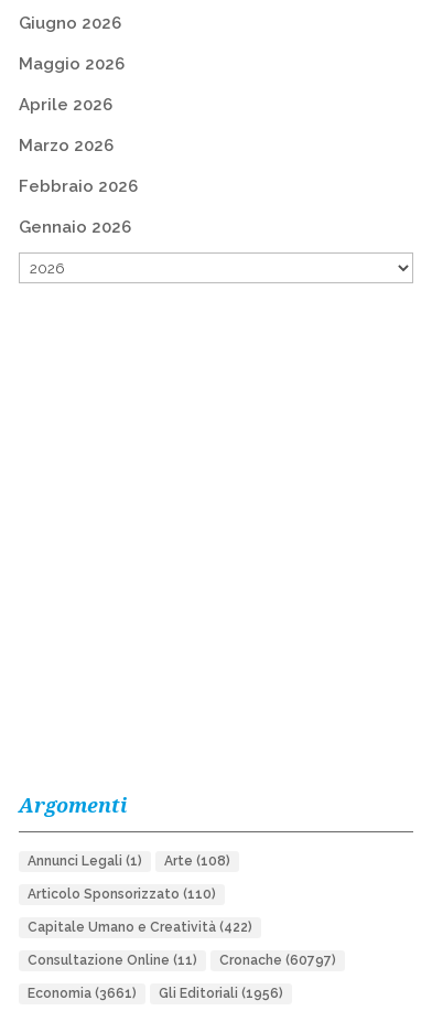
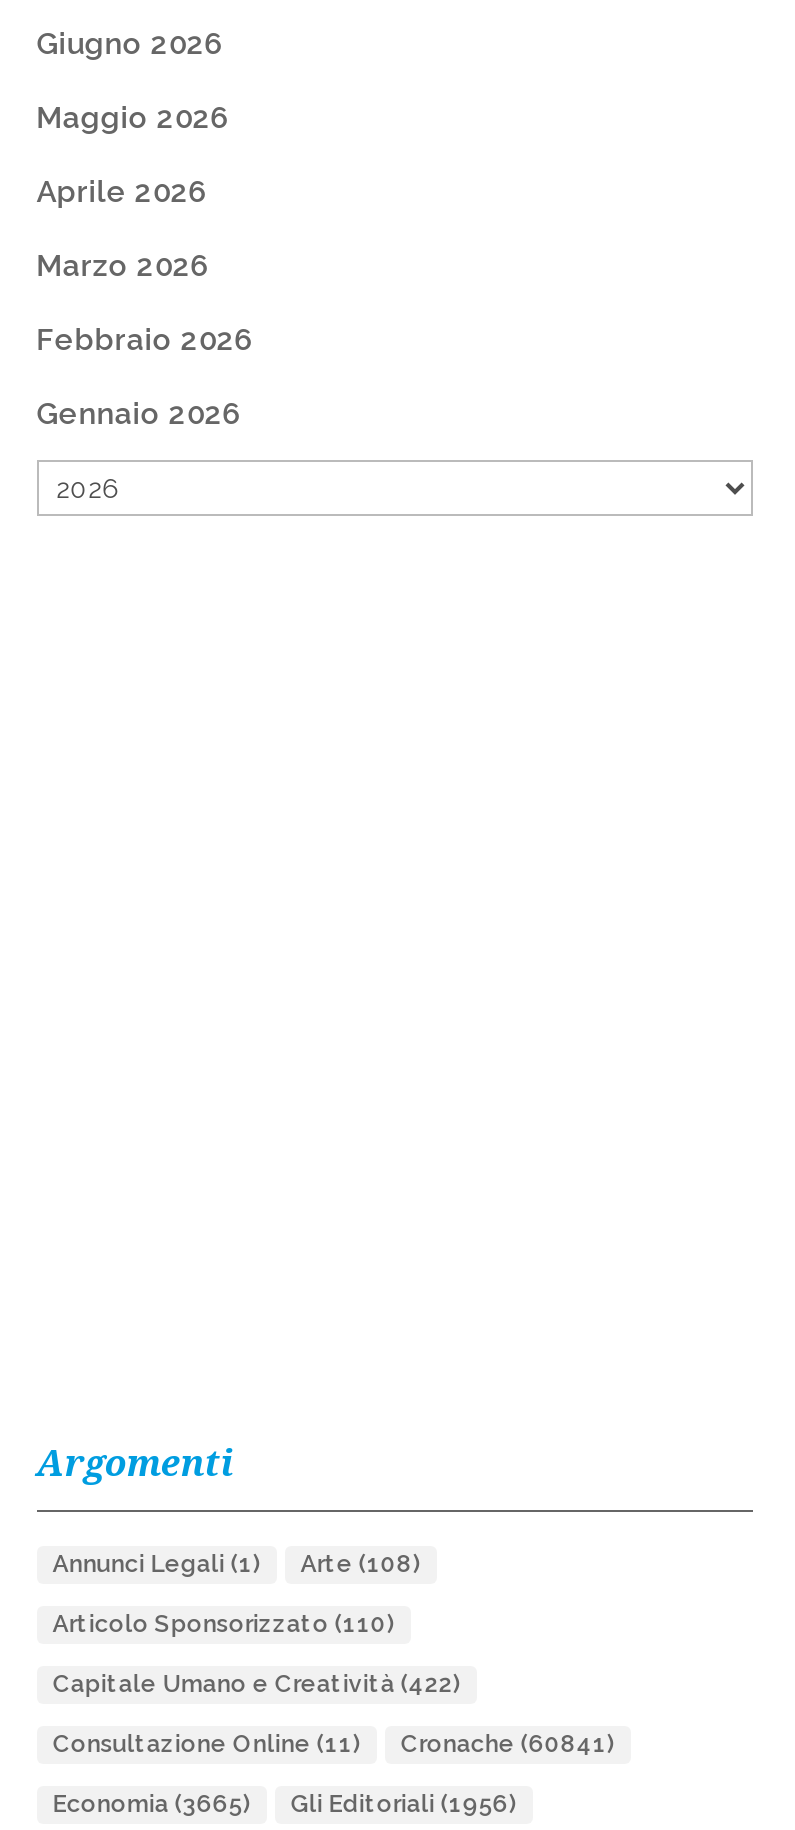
- Consultazione Online (11) Cronache (60797)
+ Consultazione Online (11) Cronache (60841)

- Economia (3661) Gli Editoriali (1956)
+ Economia (3665) Gli Editoriali (1956)
